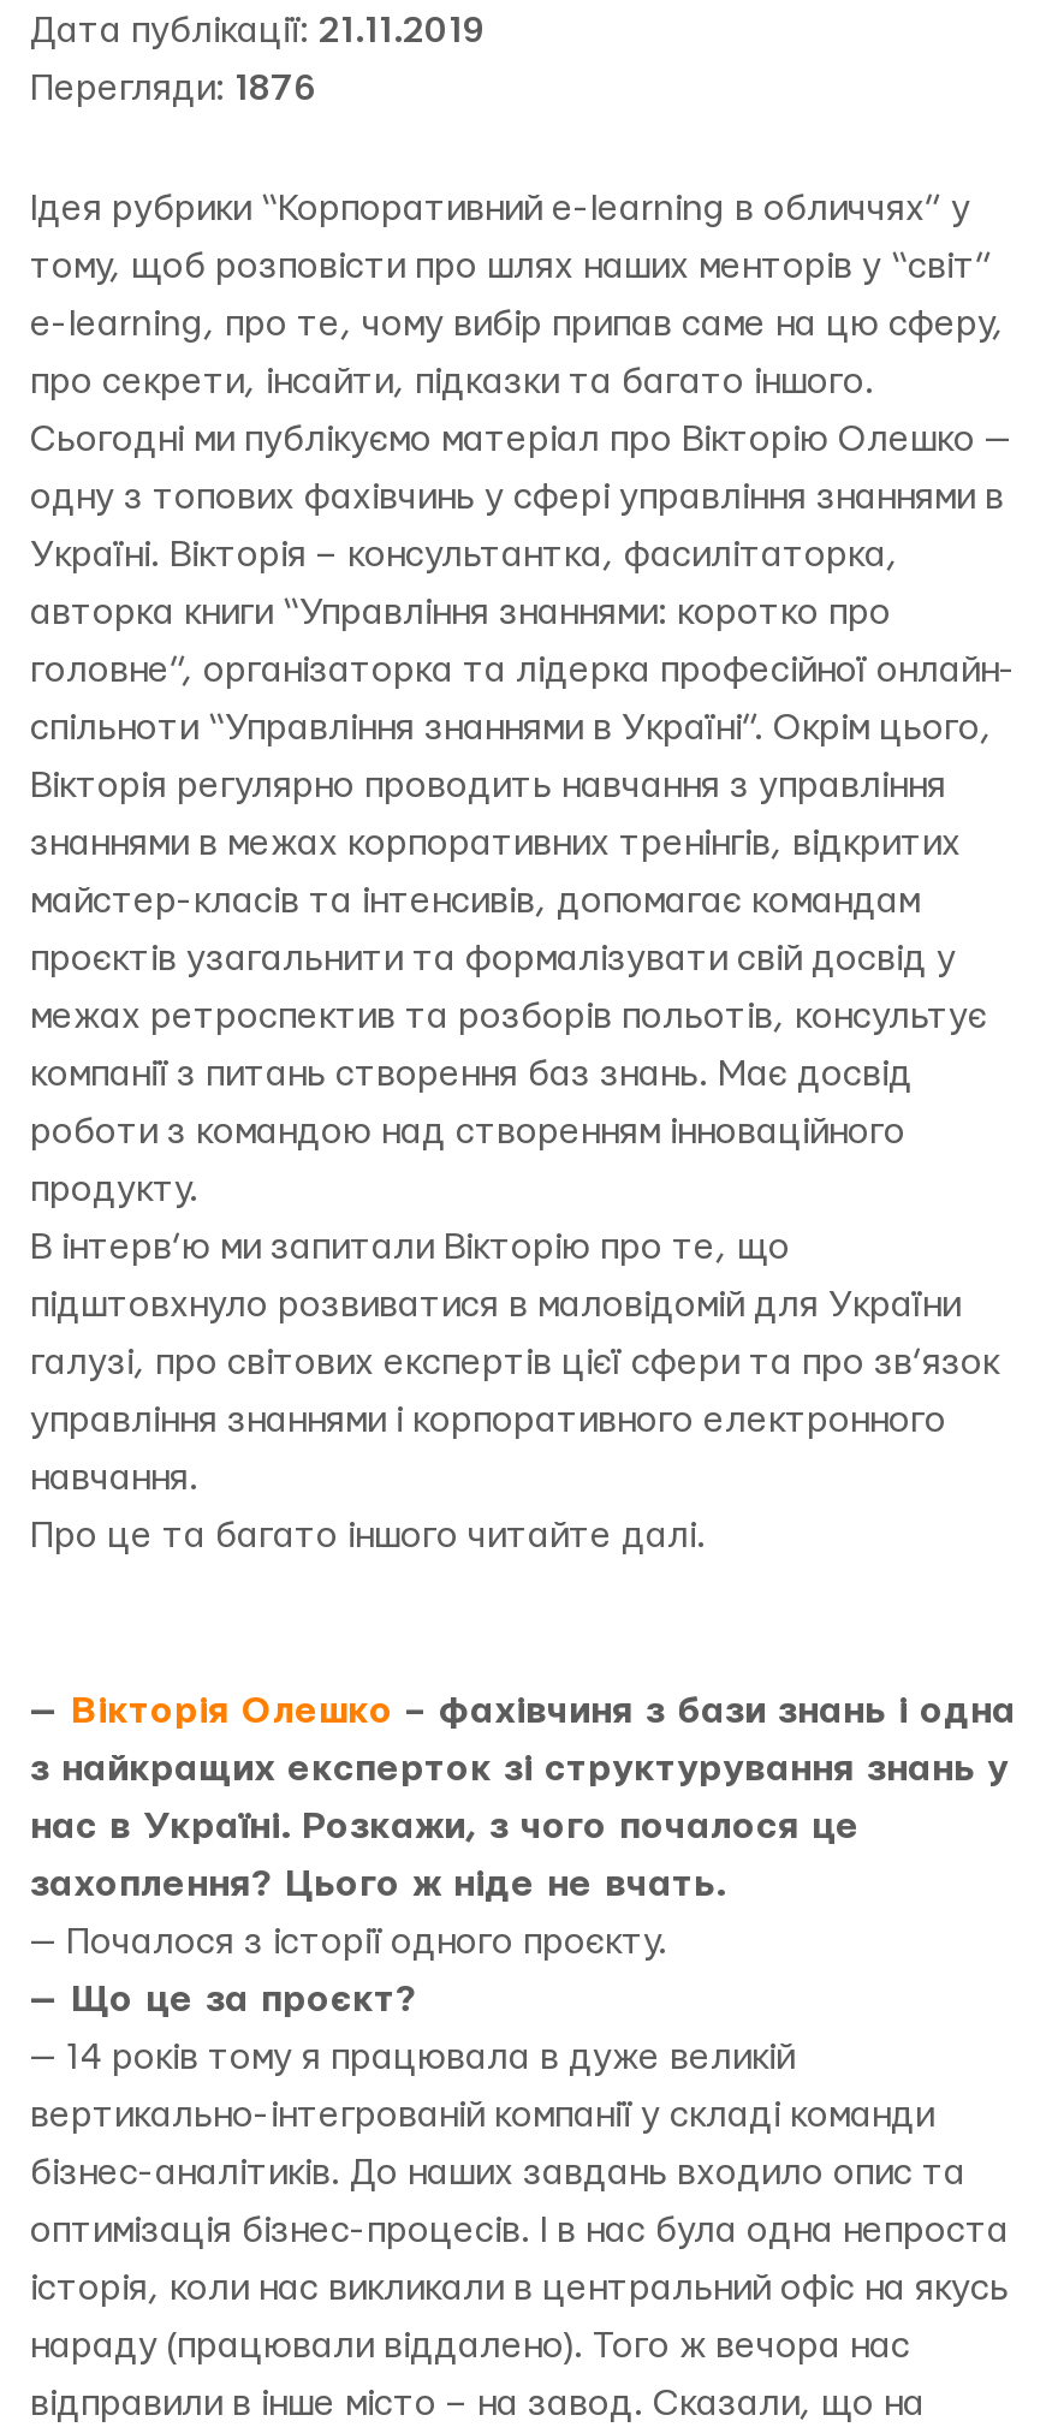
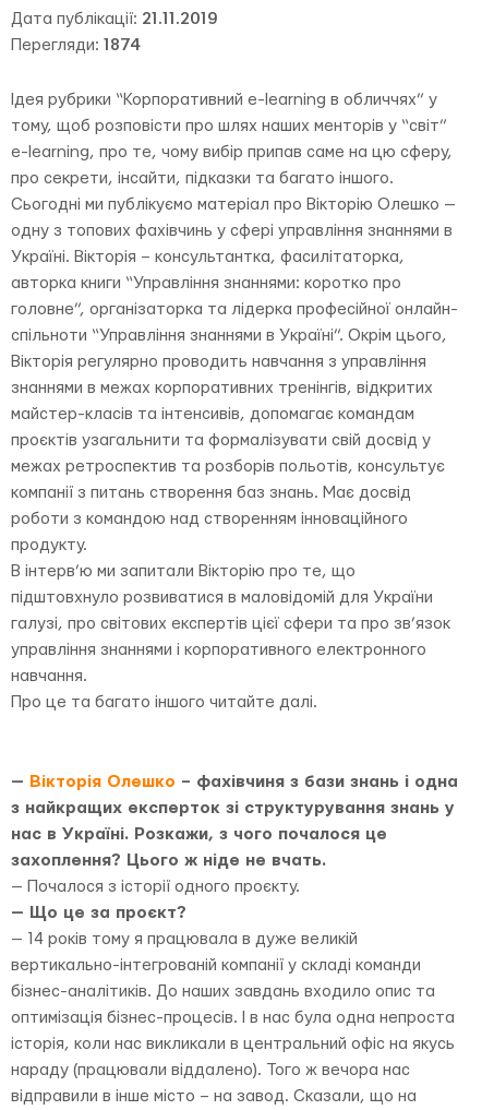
- Перегляди: 1876
+ Перегляди: 1874
